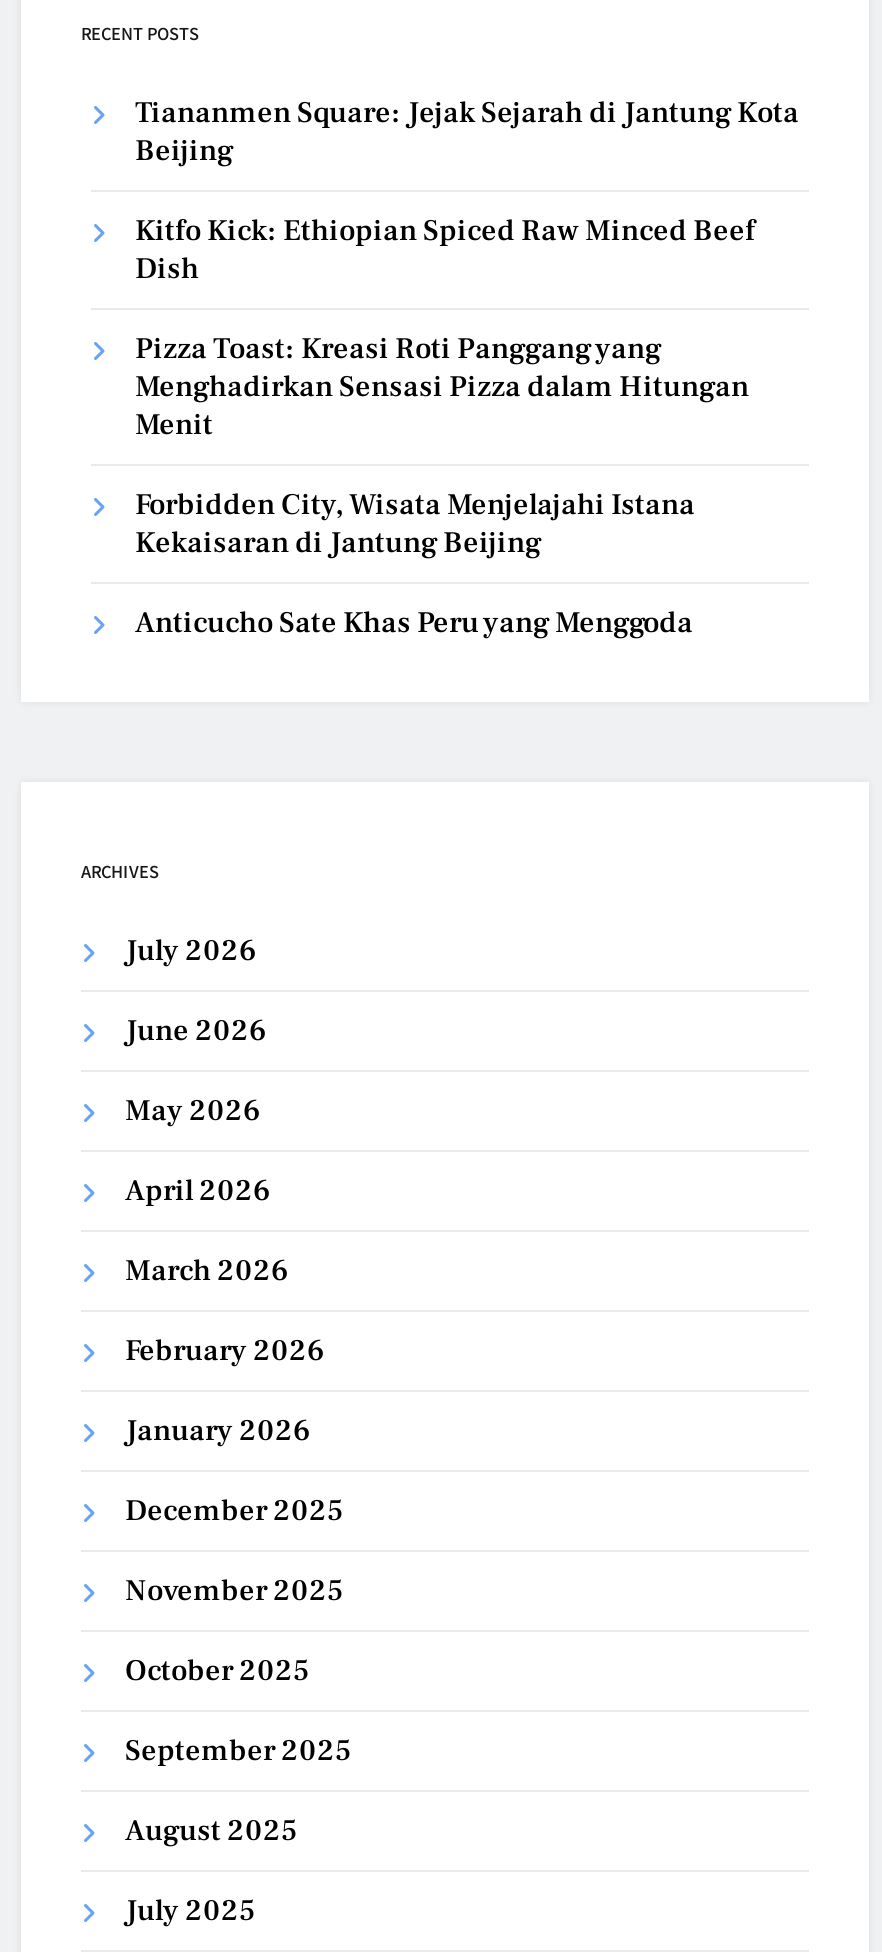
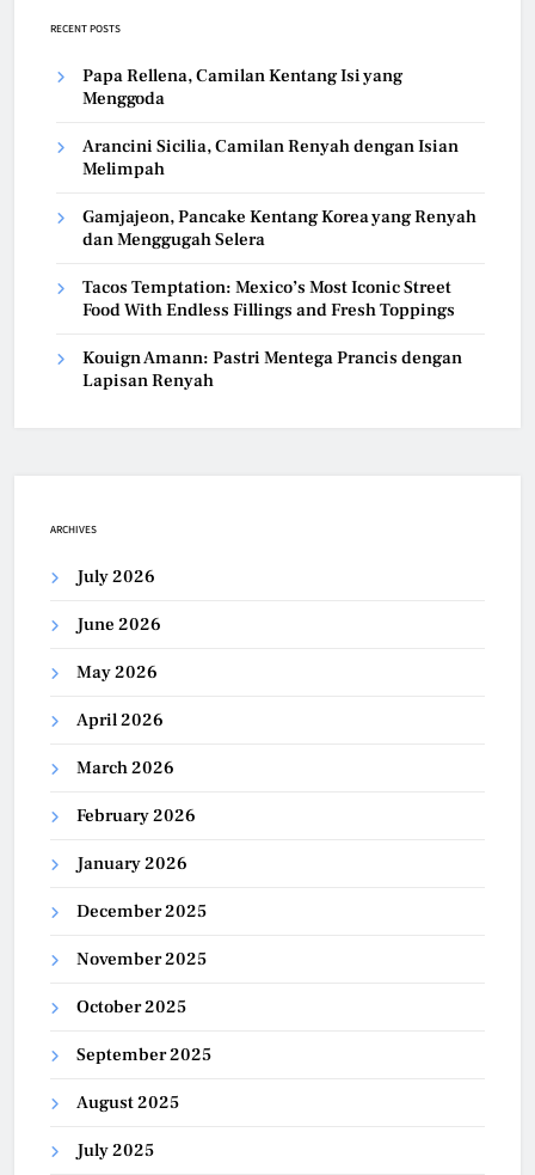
- Tiananmen Square: Jejak Sejarah di Jantung Kota
- Beijing
+ Papa Rellena, Camilan Kentang Isi yang
+ Menggoda

- Kitfo Kick: Ethiopian Spiced Raw Minced Beef
- Dish
+ Arancini Sicilia, Camilan Renyah dengan Isian
+ Melimpah

- Pizza Toast: Kreasi Roti Panggang yang
- Menghadirkan Sensasi Pizza dalam Hitungan
- Menit
+ Gamjajeon, Pancake Kentang Korea yang Renyah
+ dan Menggugah Selera

- Forbidden City, Wisata Menjelajahi Istana
- Kekaisaran di Jantung Beijing
+ Tacos Temptation: Mexico’s Most Iconic Street
+ Food With Endless Fillings and Fresh Toppings

- Anticucho Sate Khas Peru yang Menggoda
+ Kouign Amann: Pastri Mentega Prancis dengan
+ Lapisan Renyah
